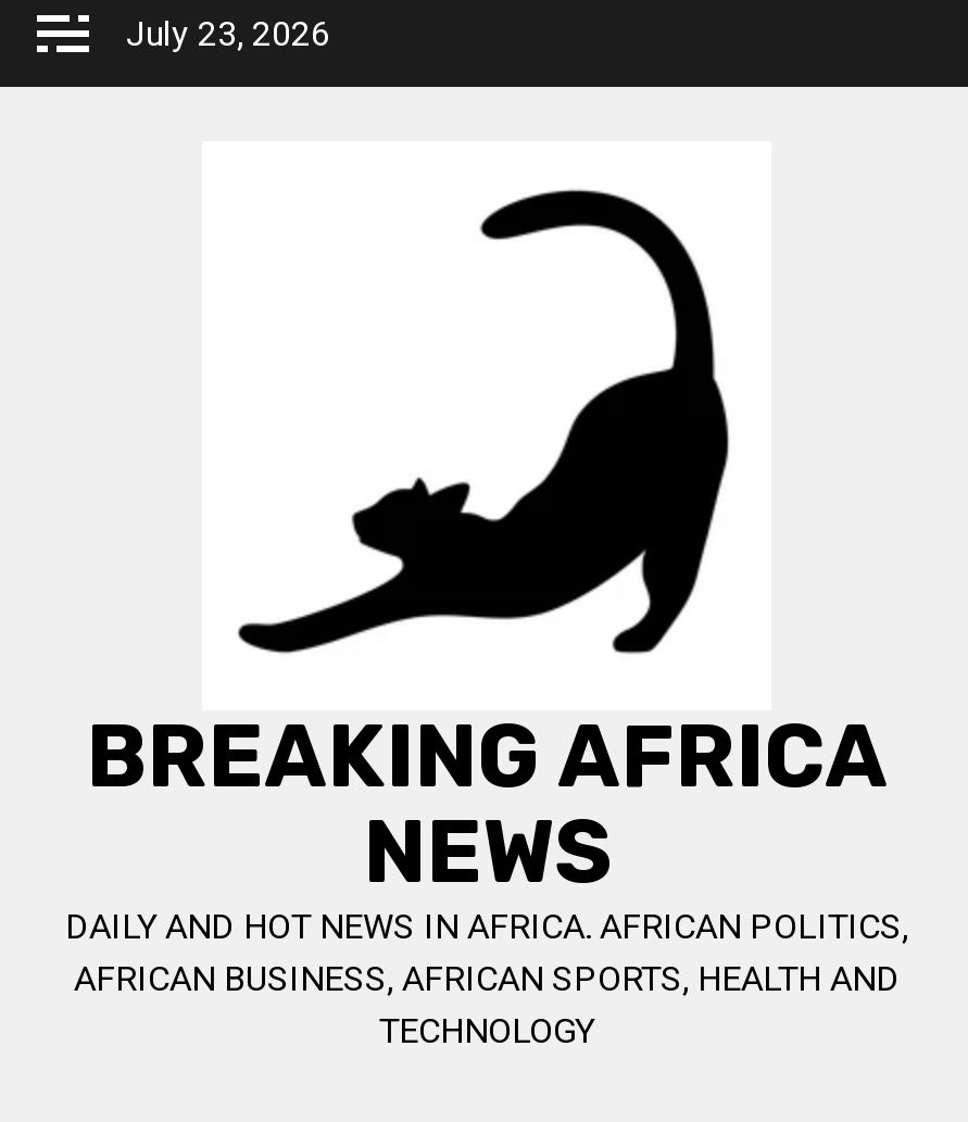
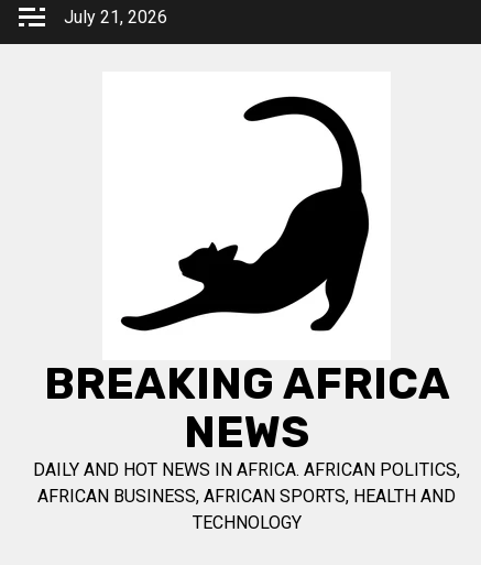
- July 23, 2026
+ July 21, 2026
